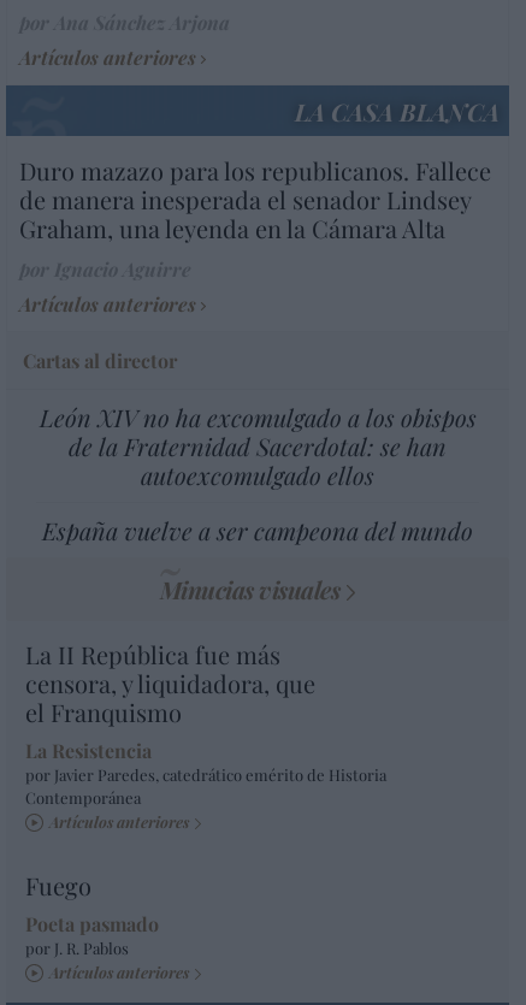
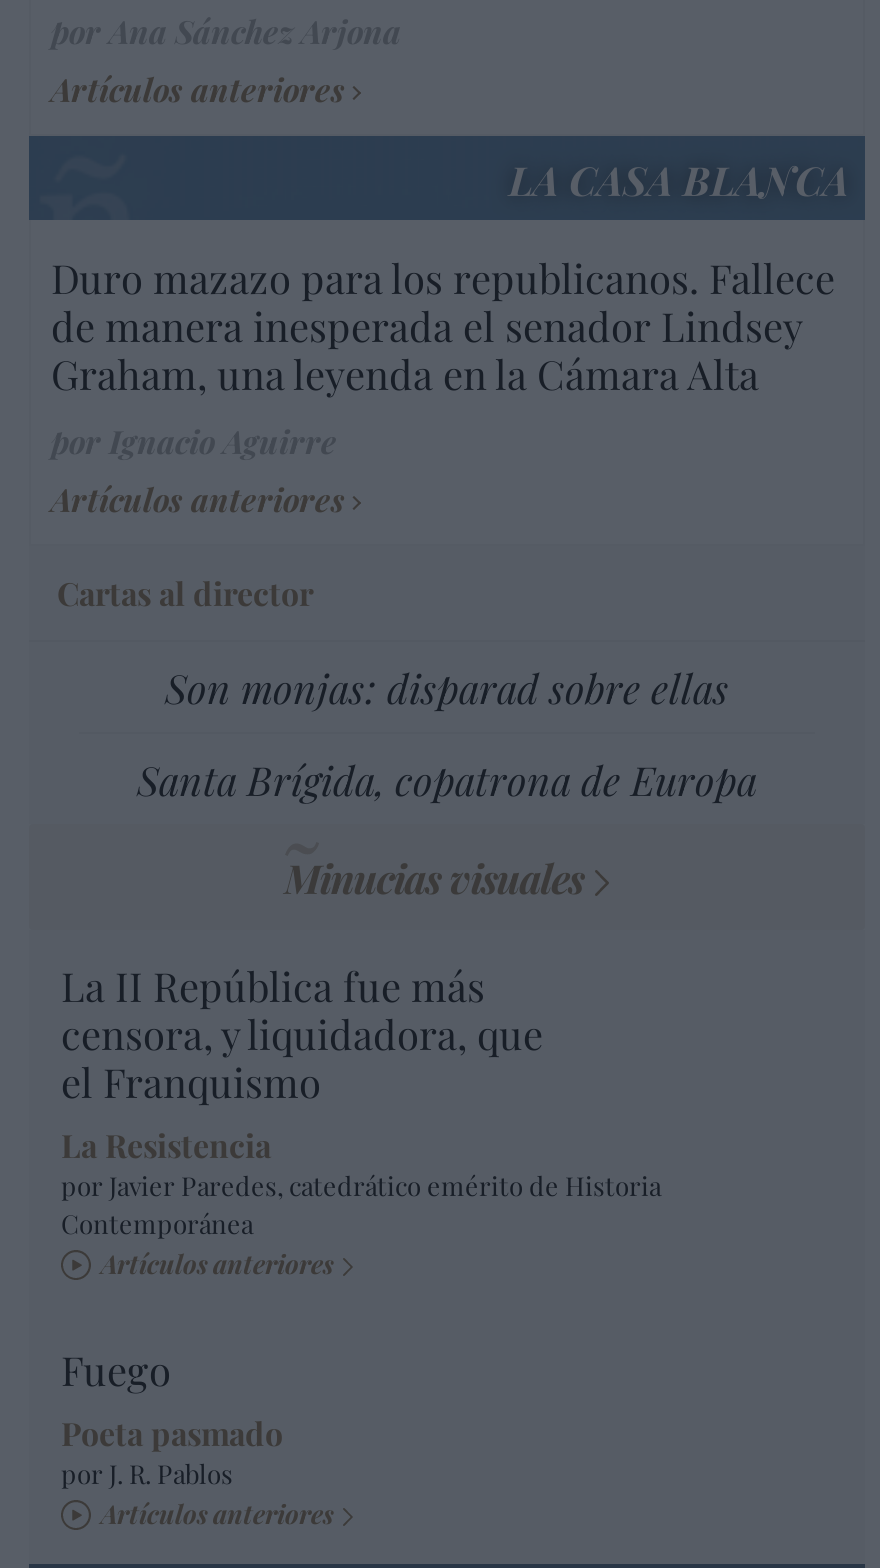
- León XIV no ha excomulgado a los obispos
- de la Fraternidad Sacerdotal: se han
- autoexcomulgado ellos
+ Son monjas: disparad sobre ellas

- España vuelve a ser campeona del mundo
+ Santa Brígida, copatrona de Europa
